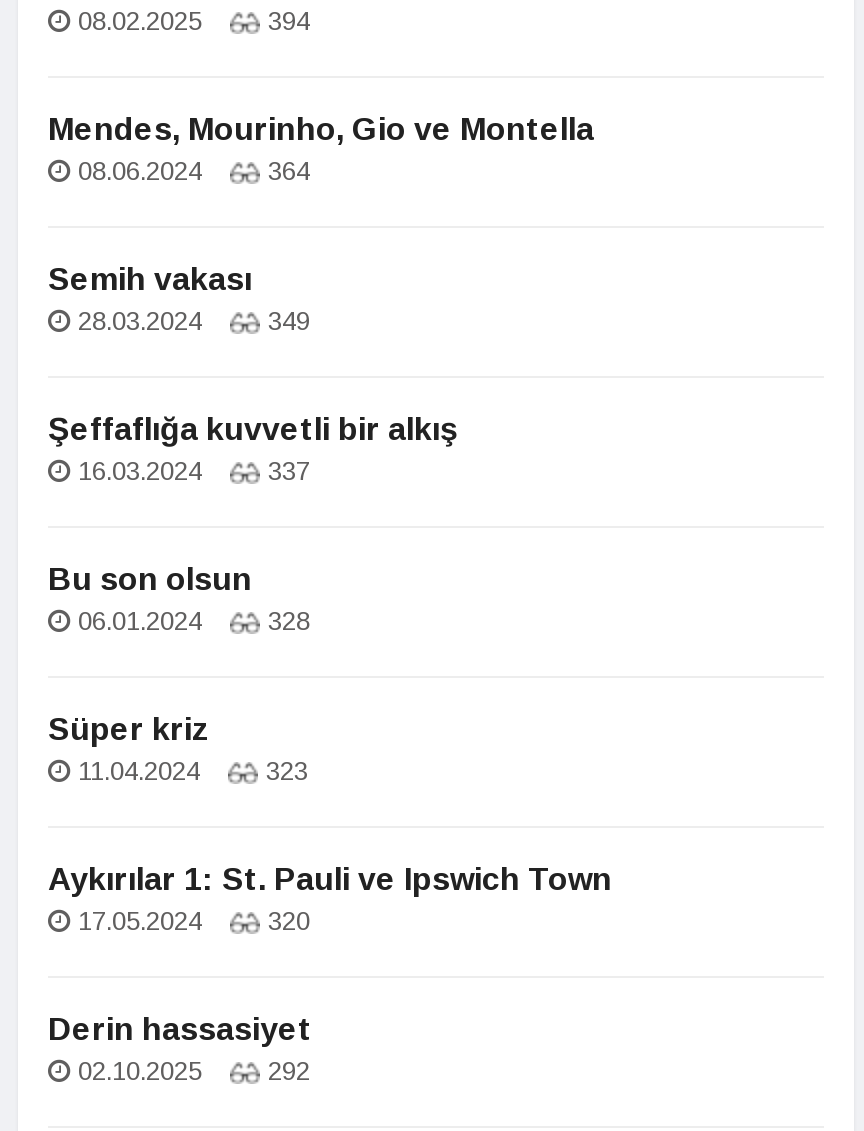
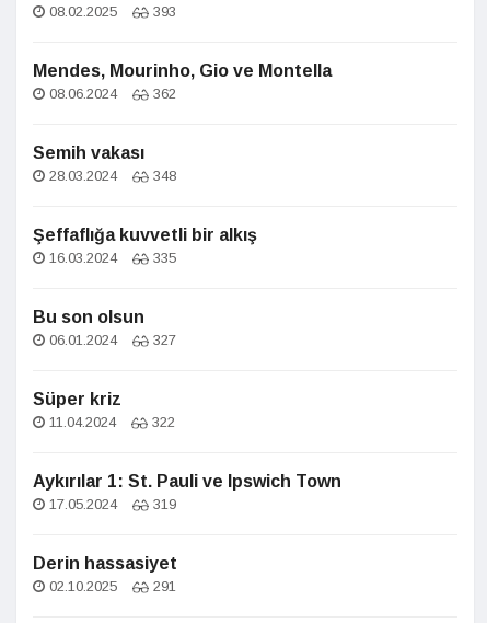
- 08.02.2025 394
+ 08.02.2025 393

- 08.06.2024 364
+ 08.06.2024 362

- 28.03.2024 349
+ 28.03.2024 348

- 16.03.2024 337
+ 16.03.2024 335

- 06.01.2024 328
+ 06.01.2024 327

- 11.04.2024 323
+ 11.04.2024 322

- 17.05.2024 320
+ 17.05.2024 319

- 02.10.2025 292
+ 02.10.2025 291
